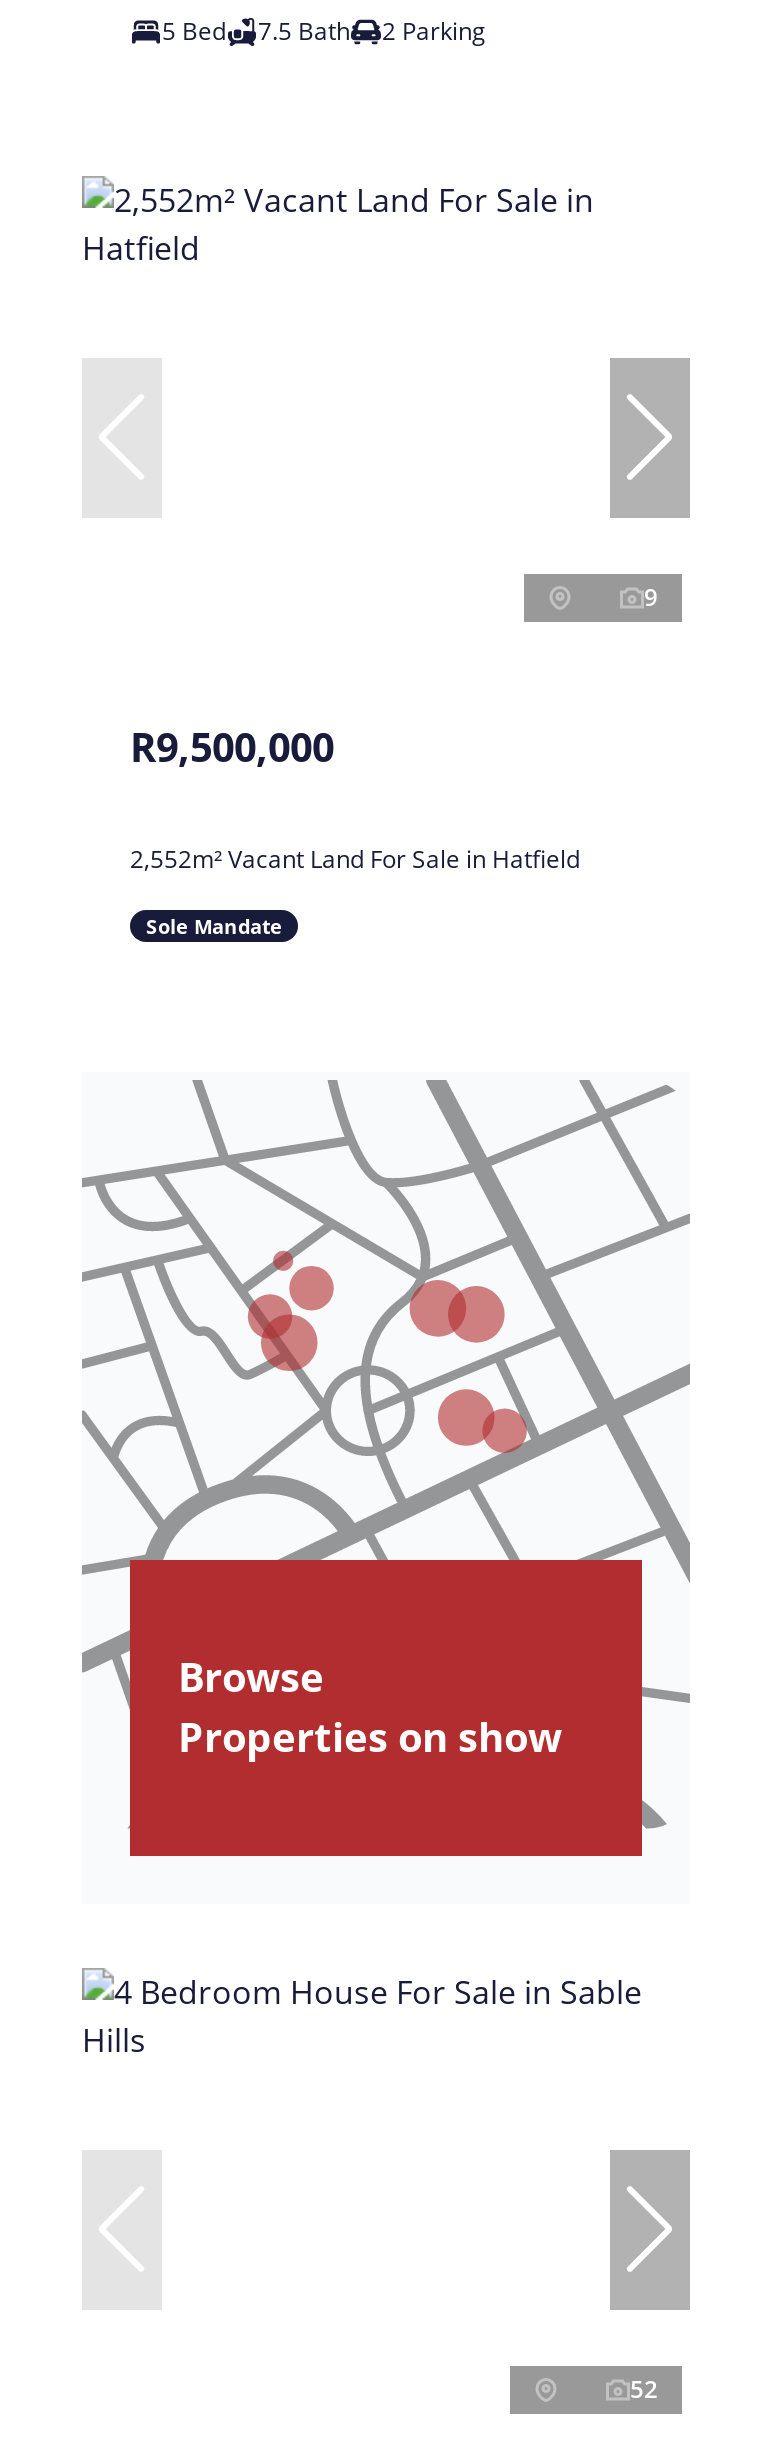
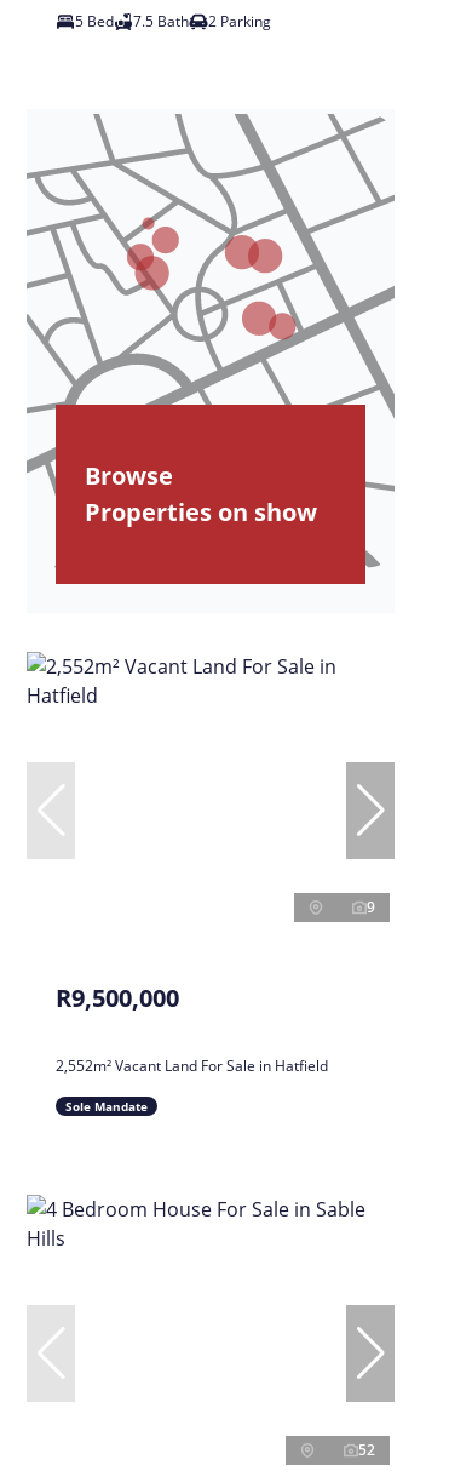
moved down: 9 | R9,500,000 | 2,552m² Vacant Land For Sale in Hatfield | Sole Mandate

moved up: [image] | Browse | Properties on show
